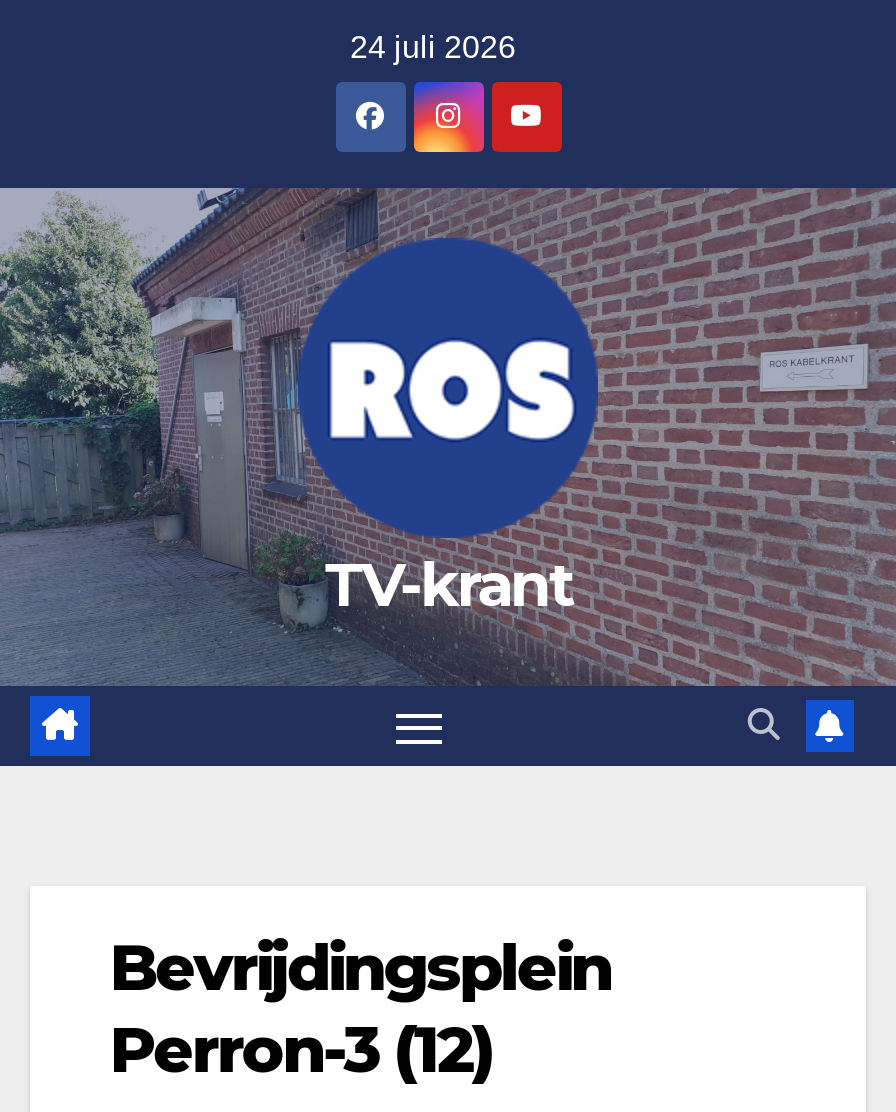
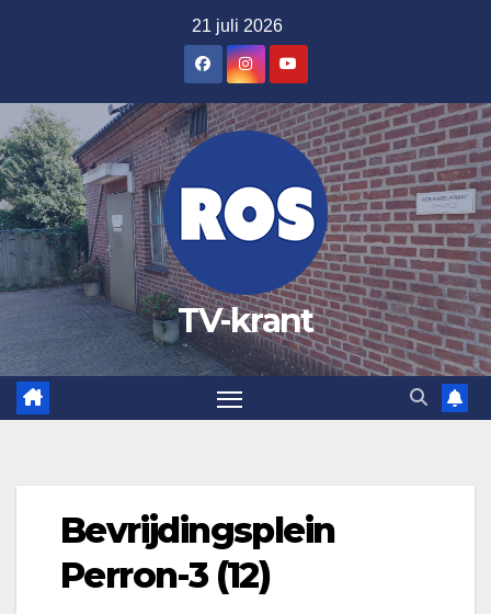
- 24 juli 2026
+ 21 juli 2026
